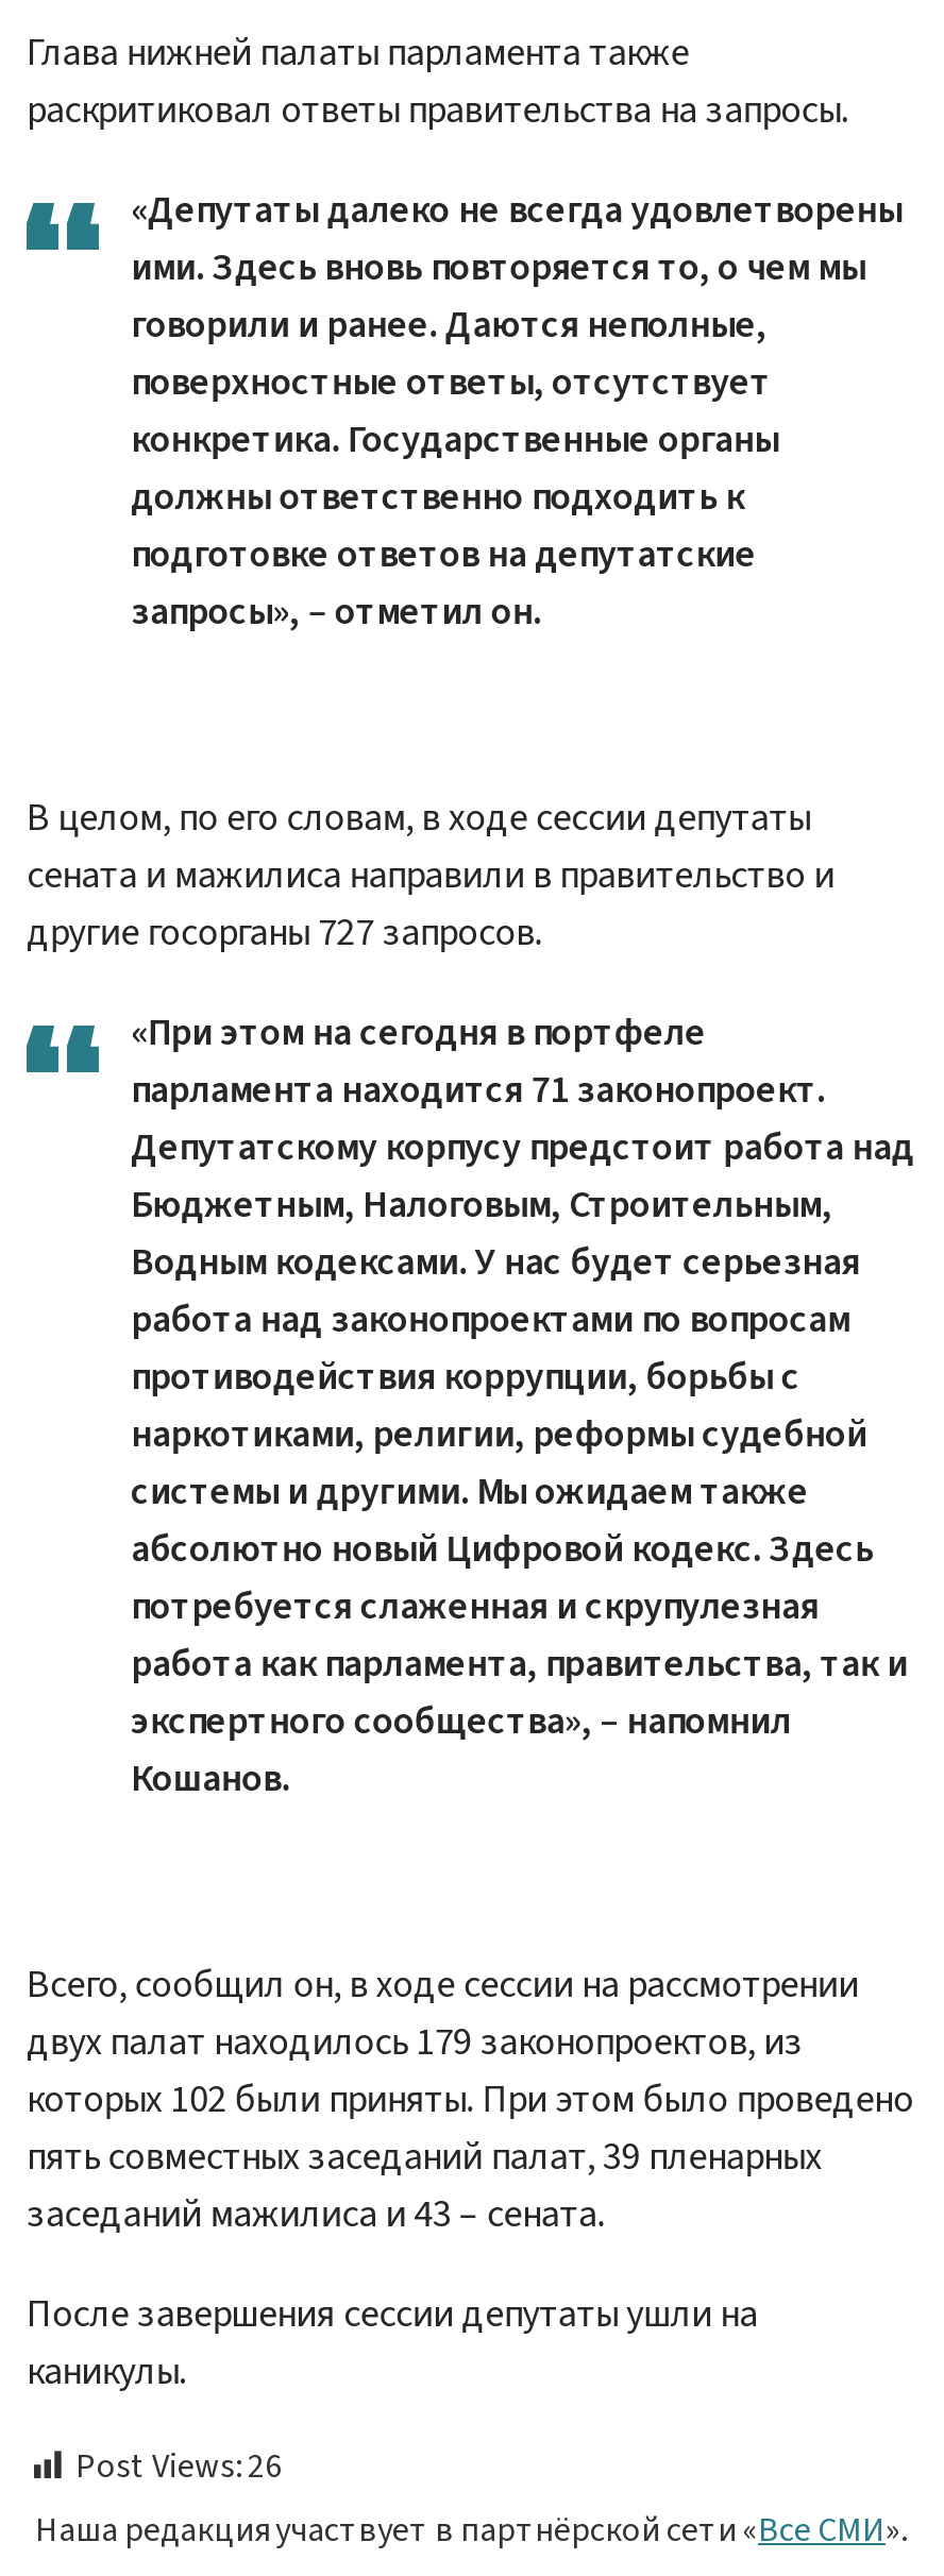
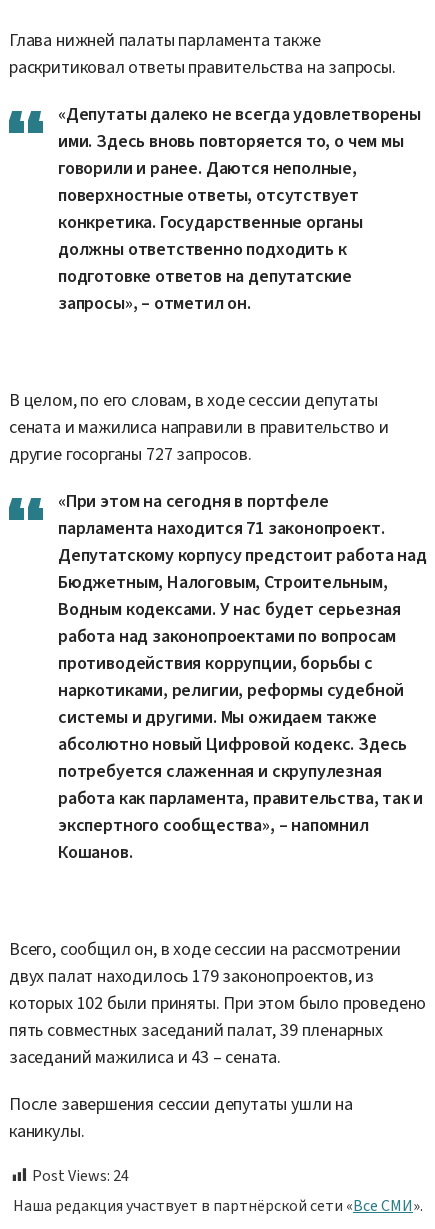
- Post Views: 26
+ Post Views: 24
